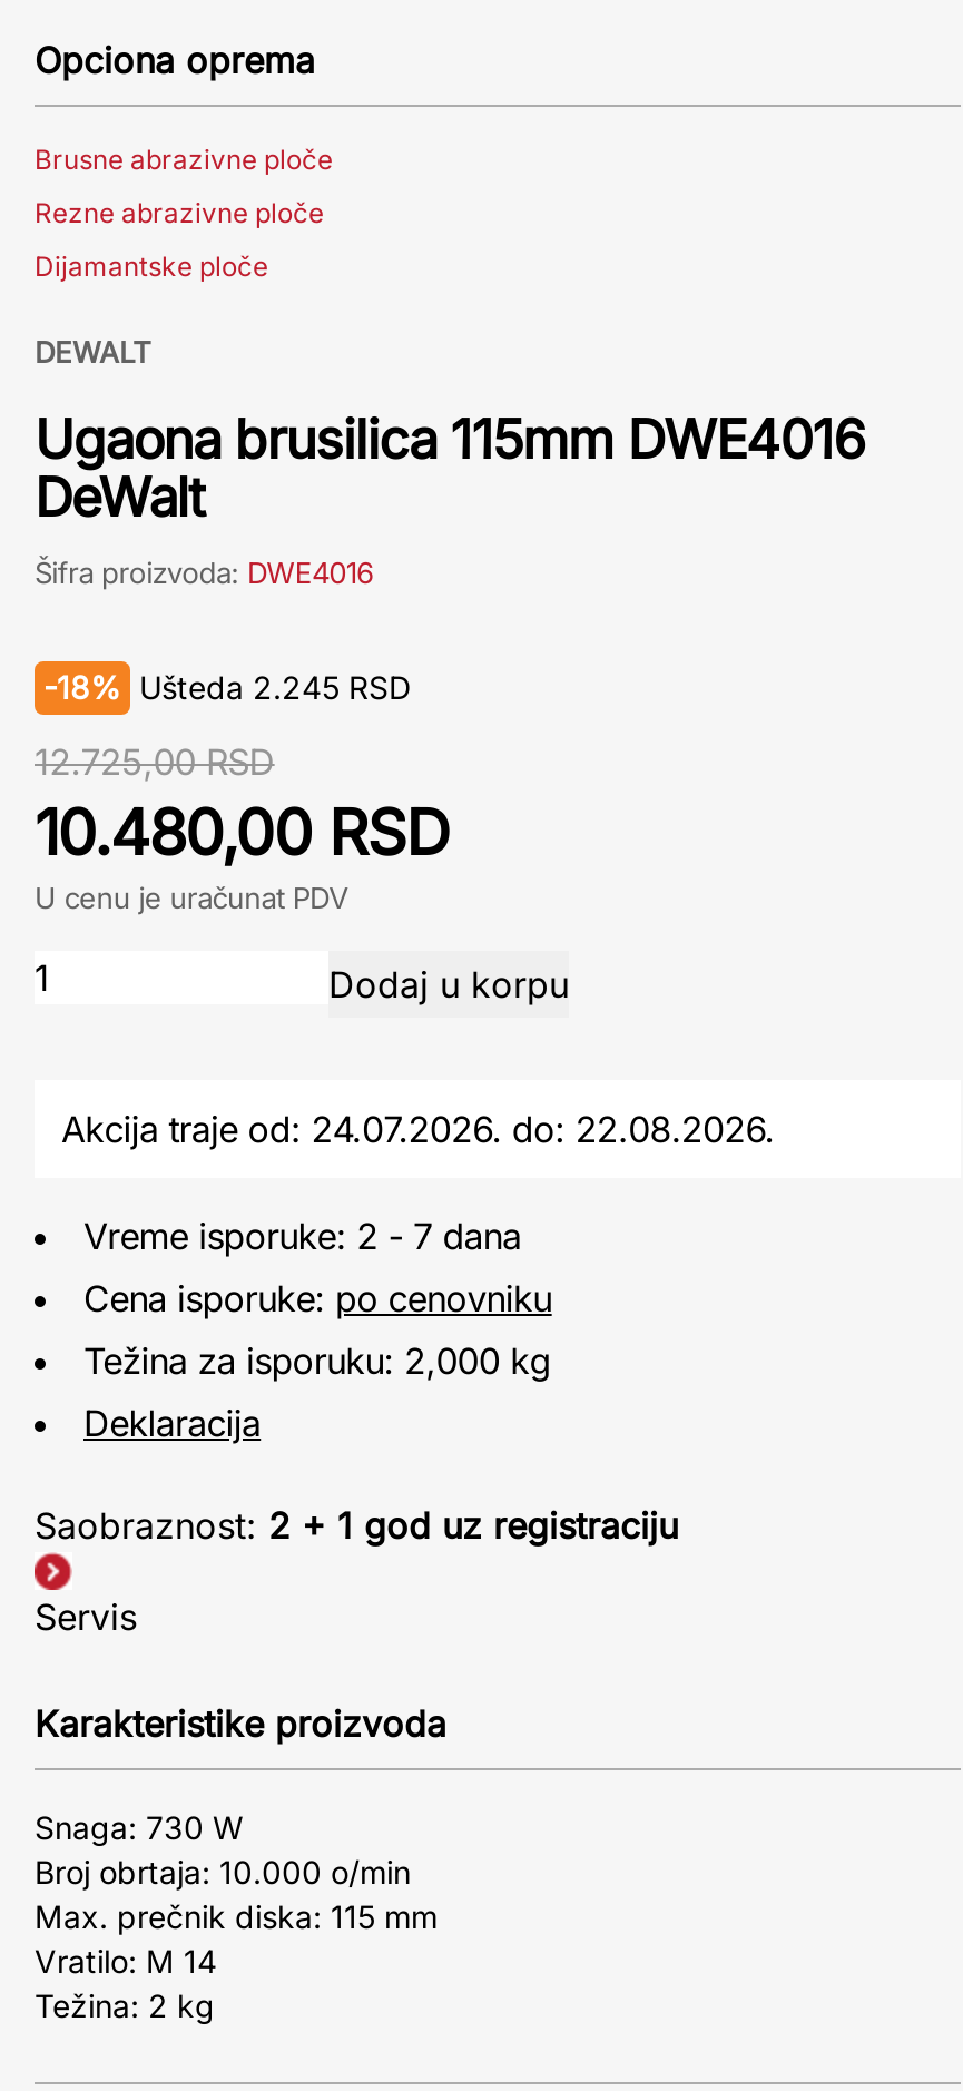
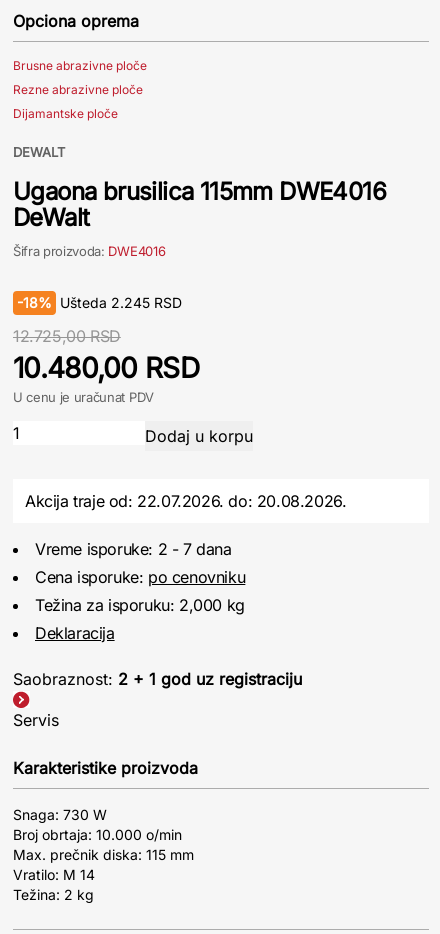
- Akcija traje od: 24.07.2026. do: 22.08.2026.
+ Akcija traje od: 22.07.2026. do: 20.08.2026.
